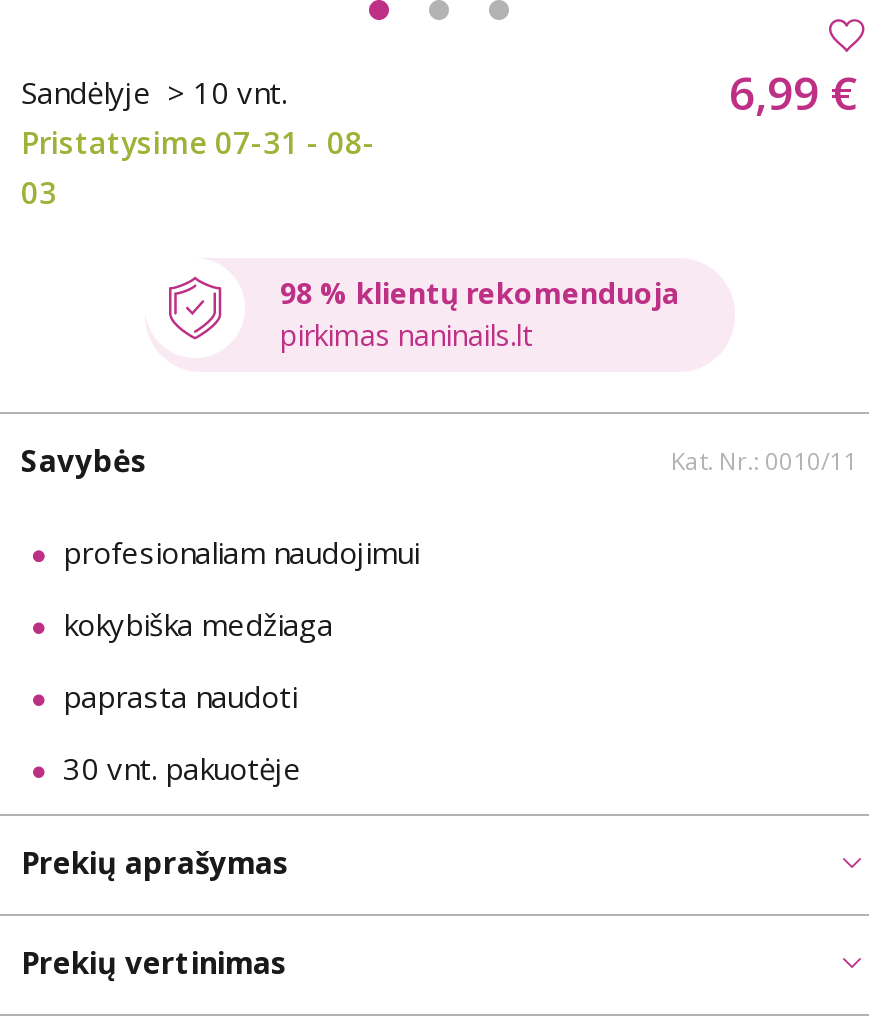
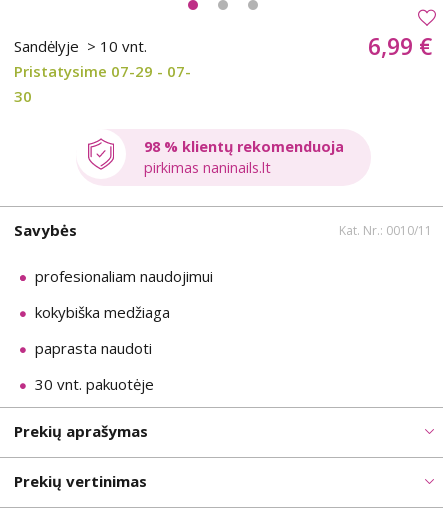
- Pristatysime 07-31 - 08-
+ Pristatysime 07-29 - 07-

- 03
+ 30
